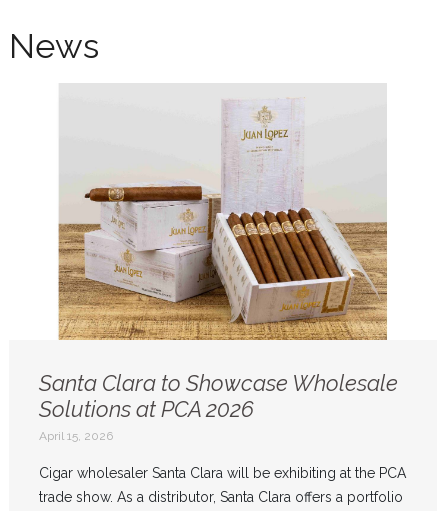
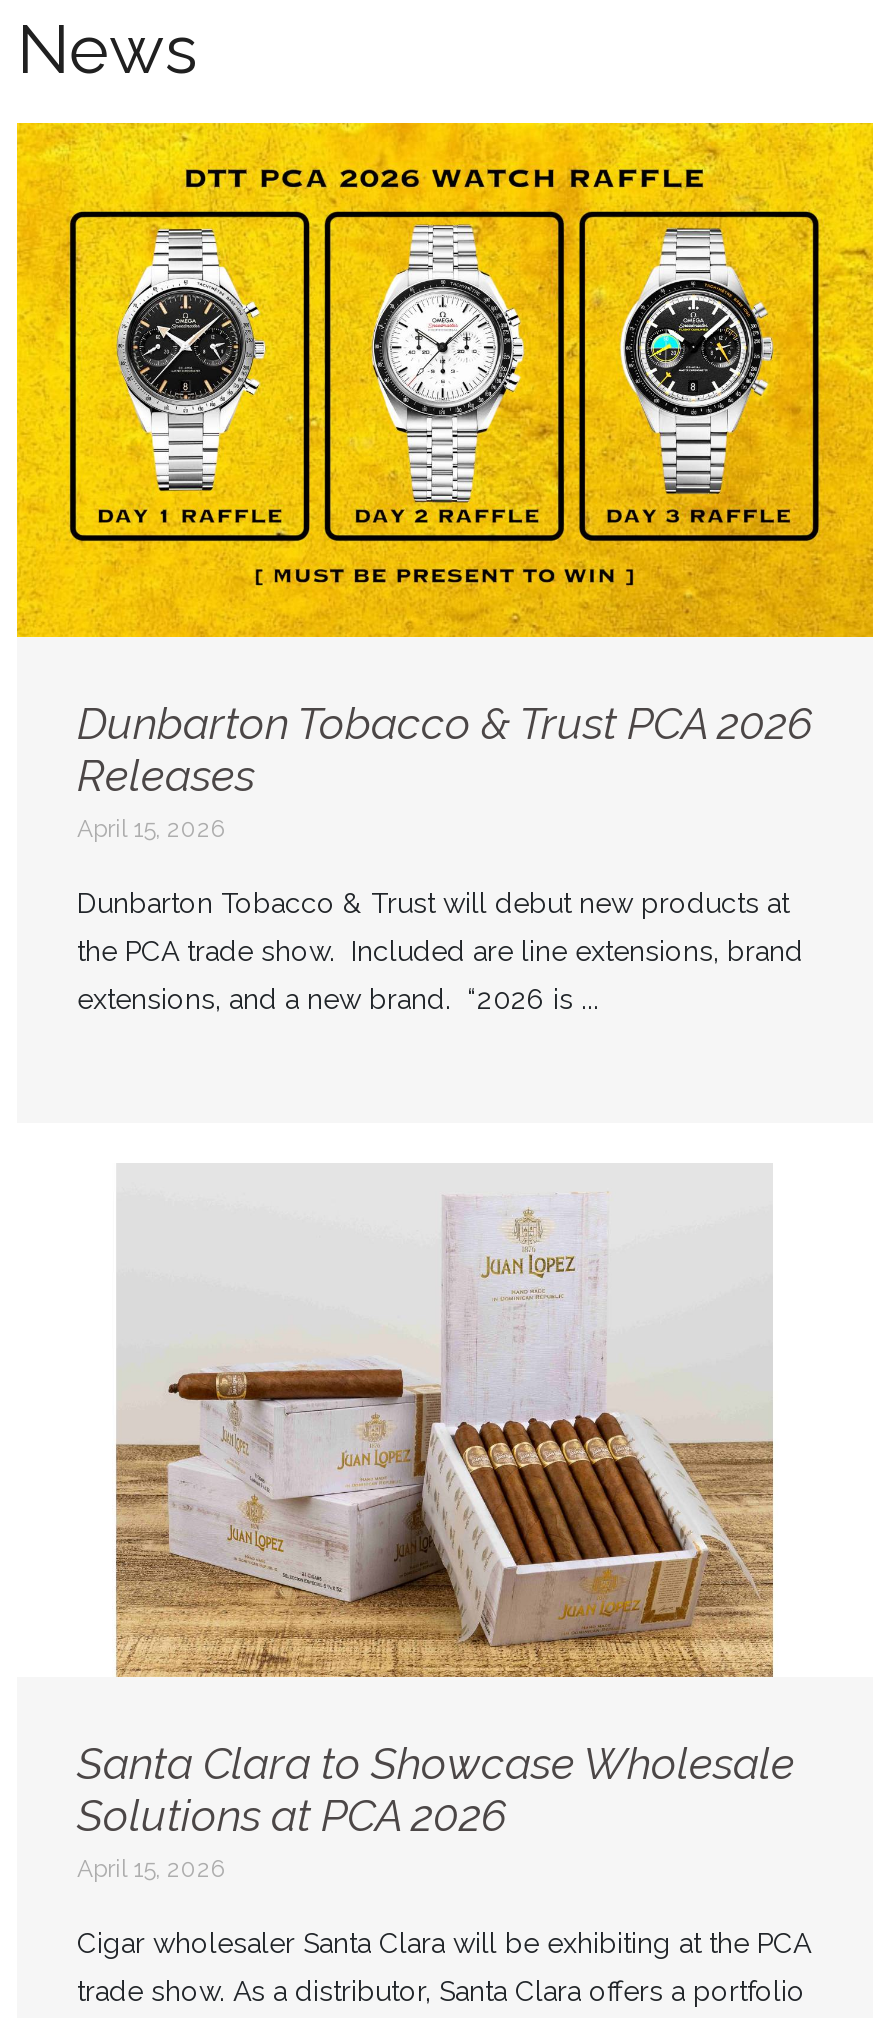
+ [image]
+ Dunbarton Tobacco & Trust PCA 2026
+ Releases
+ April 15, 2026
+ Dunbarton Tobacco & Trust will debut new products at
+ the PCA trade show. Included are line extensions, brand
+ extensions, and a new brand. “2026 is ...
